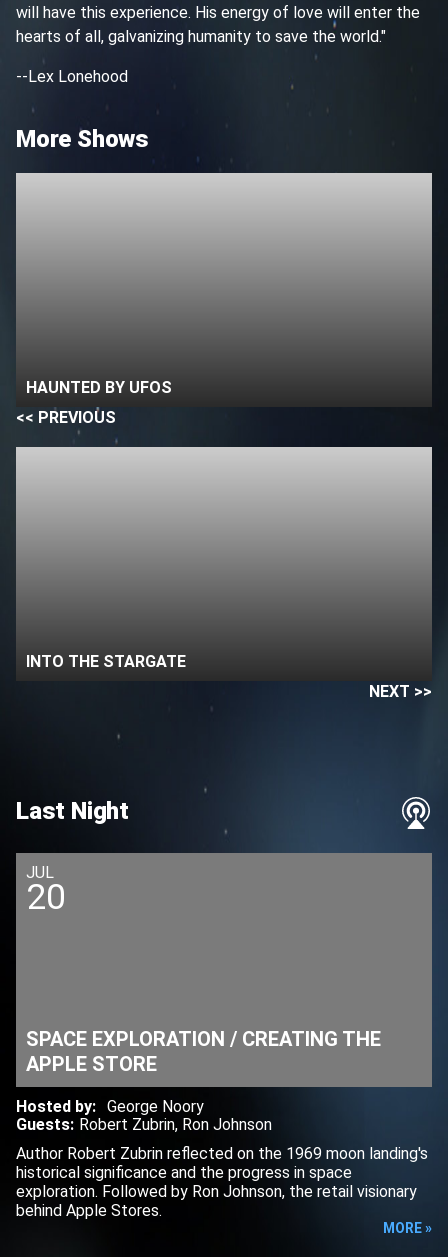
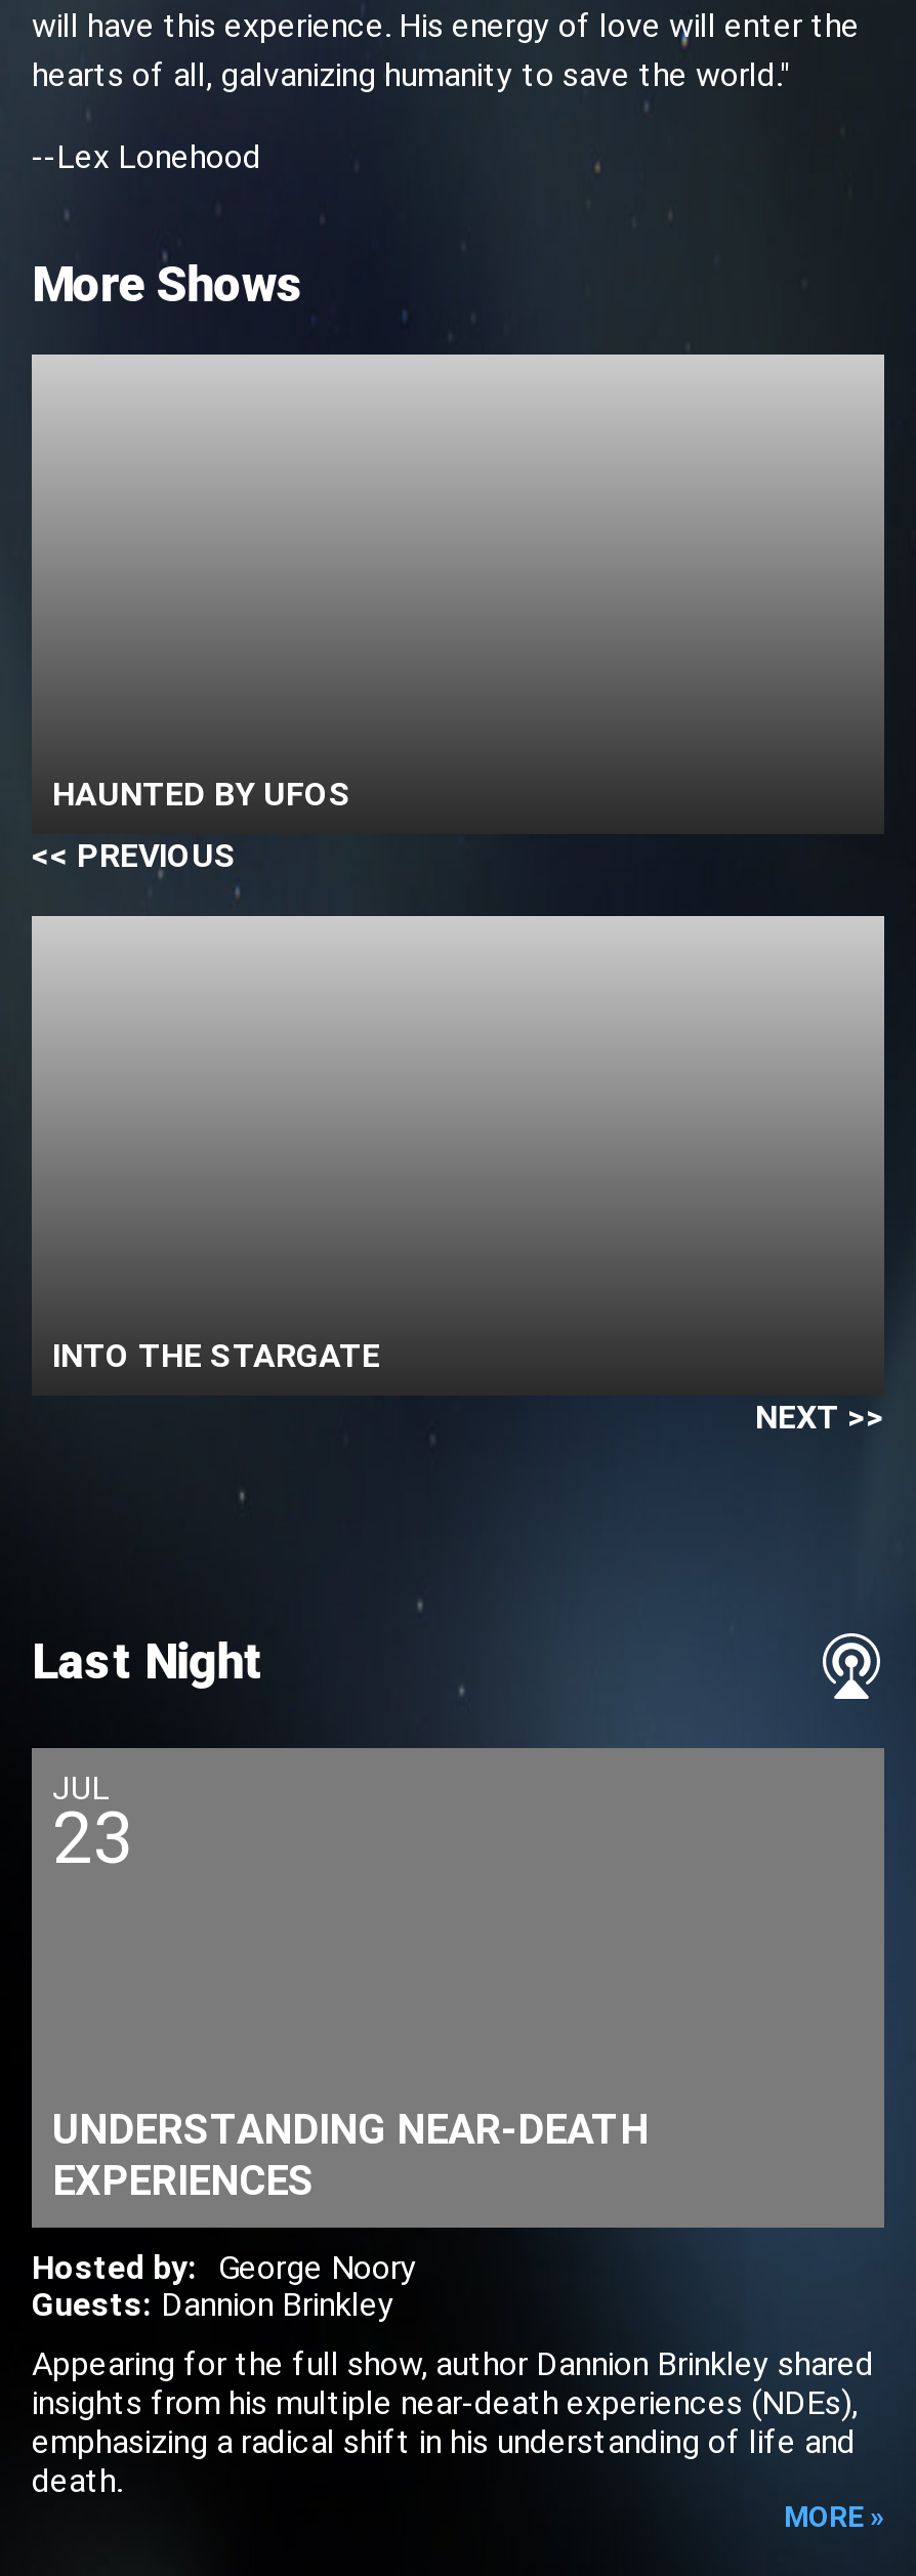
- 20
+ 23

- SPACE EXPLORATION / CREATING THE
- APPLE STORE
+ UNDERSTANDING NEAR-DEATH
+ EXPERIENCES

- Guests: Robert Zubrin, Ron Johnson
+ Guests: Dannion Brinkley

- Author Robert Zubrin reflected on the 1969 moon landing's
- historical significance and the progress in space
- exploration. Followed by Ron Johnson, the retail visionary
- behind Apple Stores.
+ Appearing for the full show, author Dannion Brinkley shared
+ insights from his multiple near-death experiences (NDEs),
+ emphasizing a radical shift in his understanding of life and
+ death.
